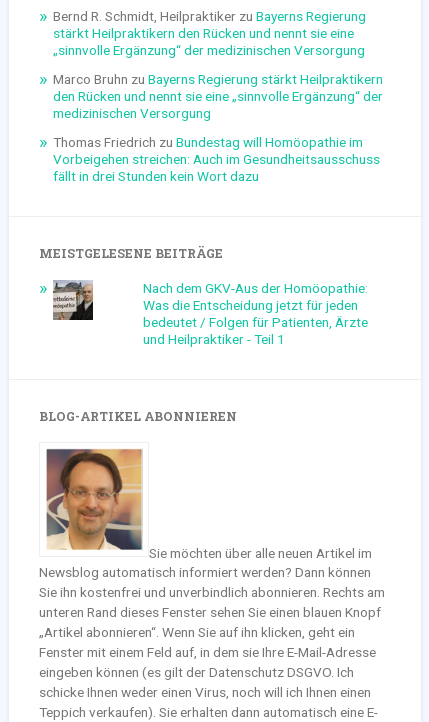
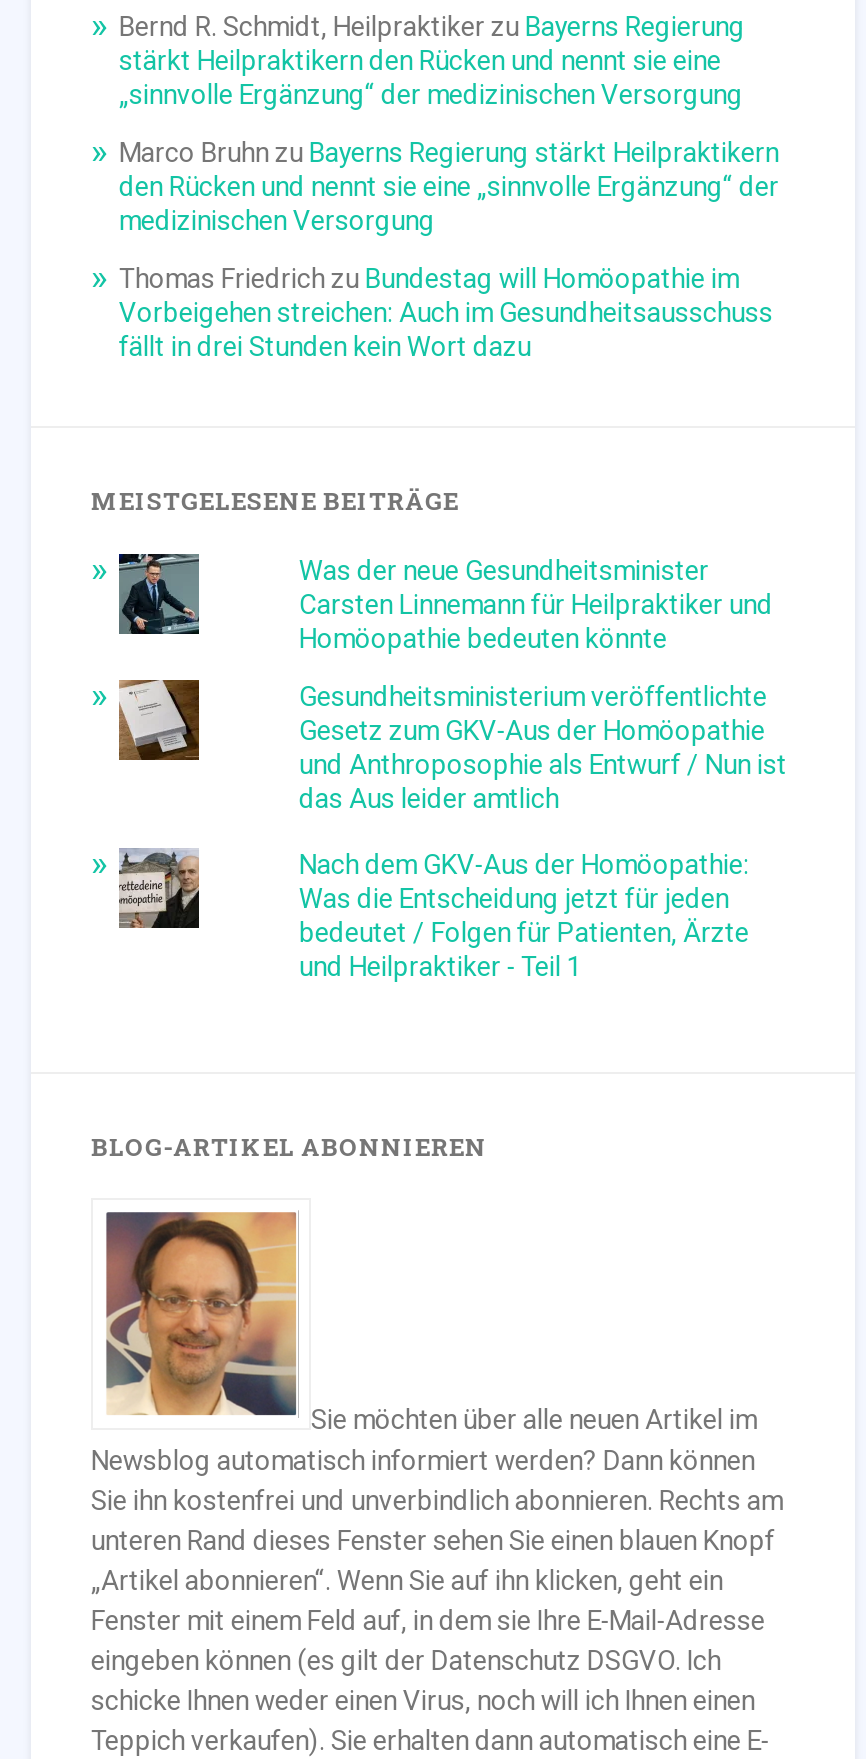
+ [image]

+ [image]

+ Was der neue Gesundheitsminister
+ Carsten Linnemann für Heilpraktiker und
+ Homöopathie bedeuten könnte
+ Gesundheitsministerium veröffentlichte
+ Gesetz zum GKV-Aus der Homöopathie
+ und Anthroposophie als Entwurf / Nun ist
+ das Aus leider amtlich
